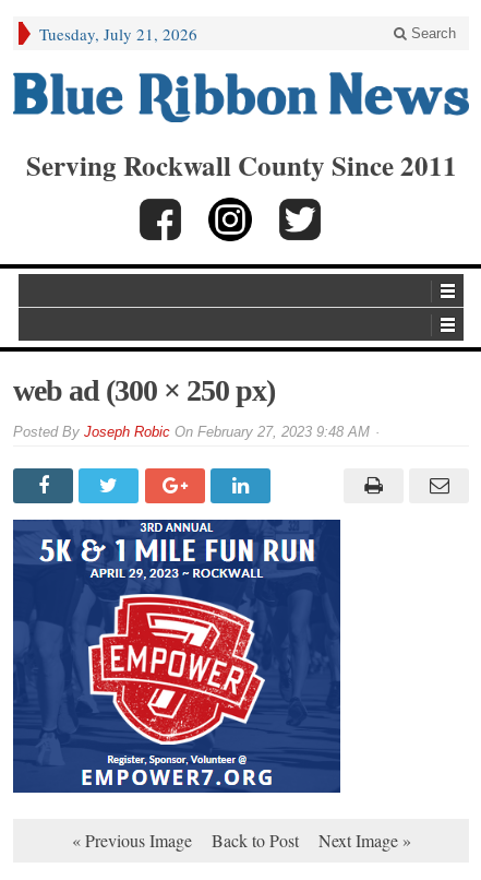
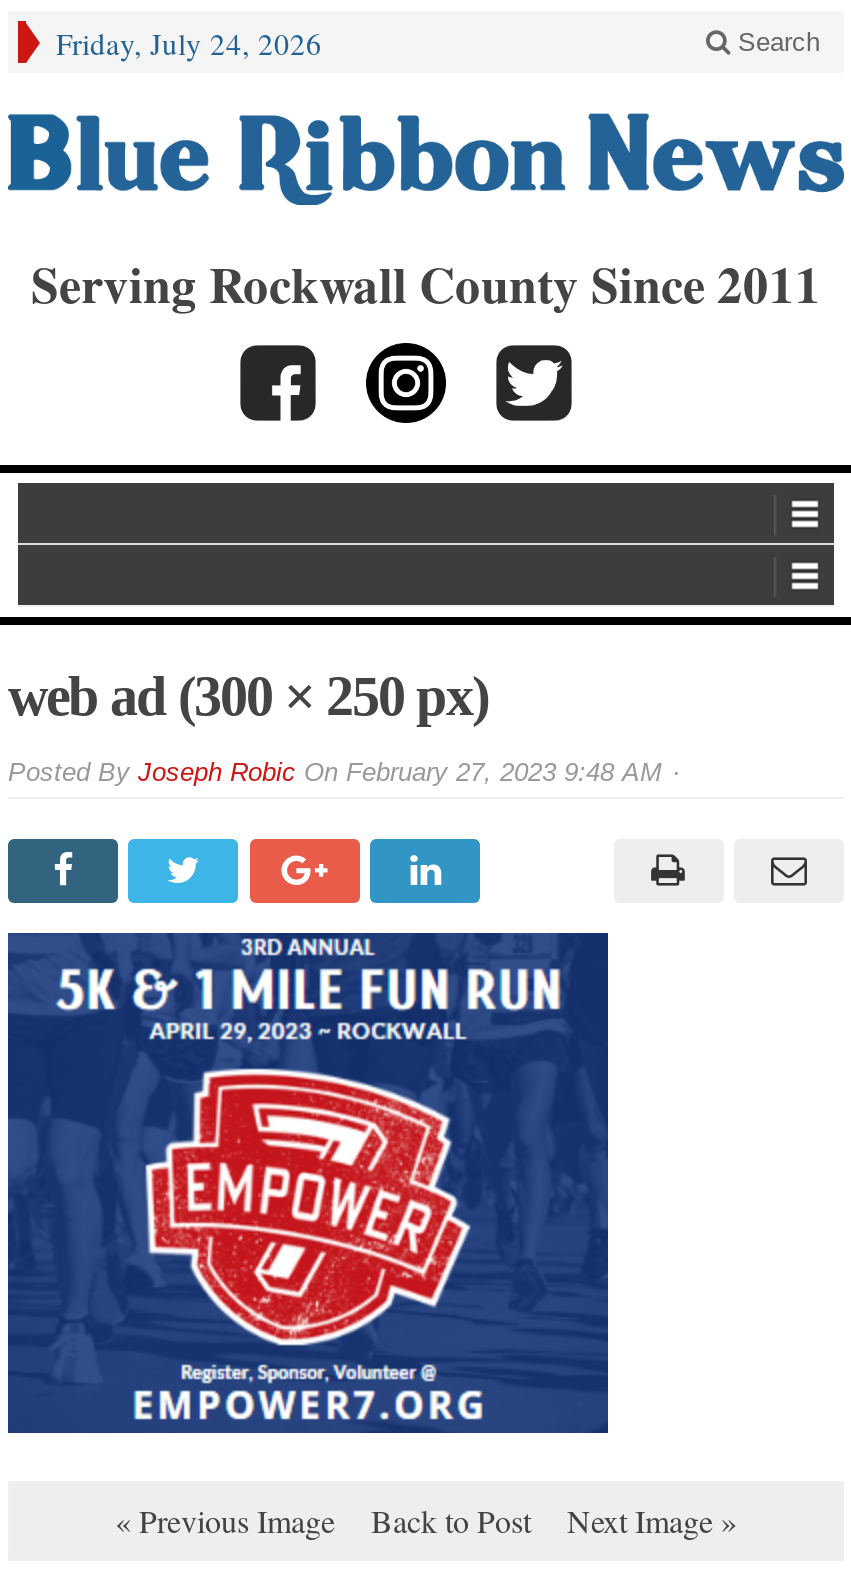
- Tuesday, July 21, 2026
+ Friday, July 24, 2026
